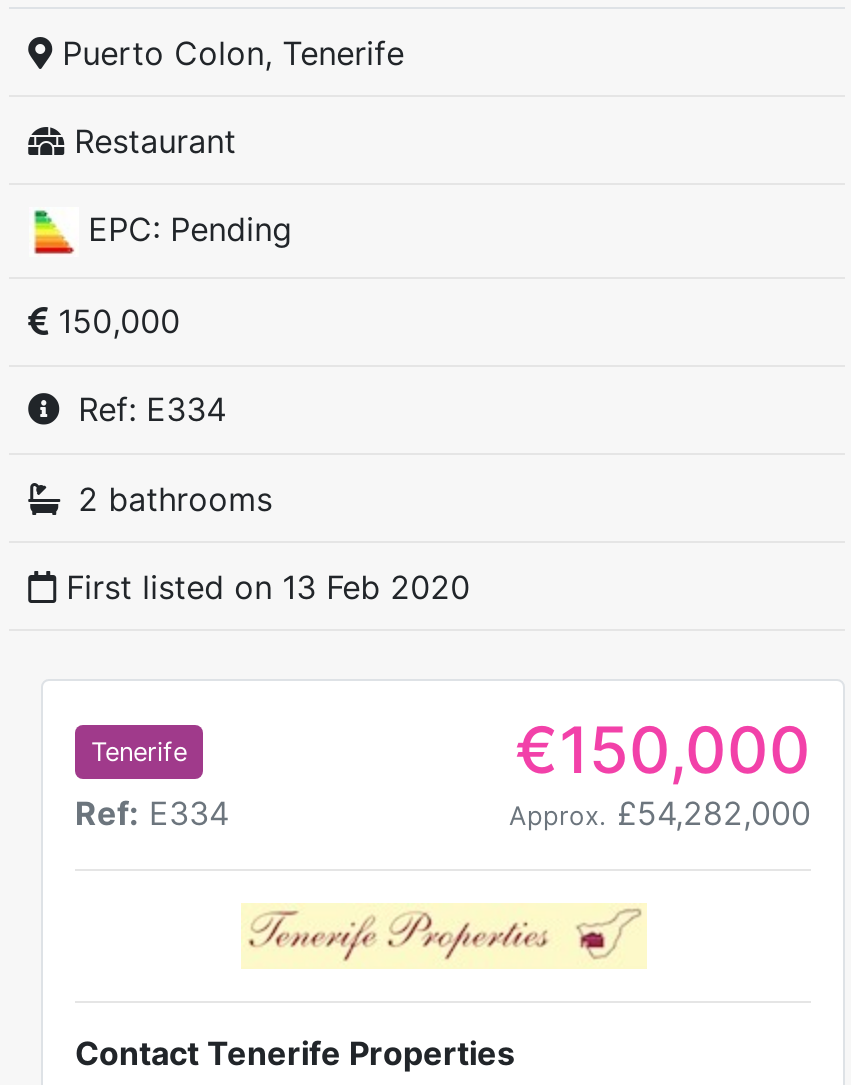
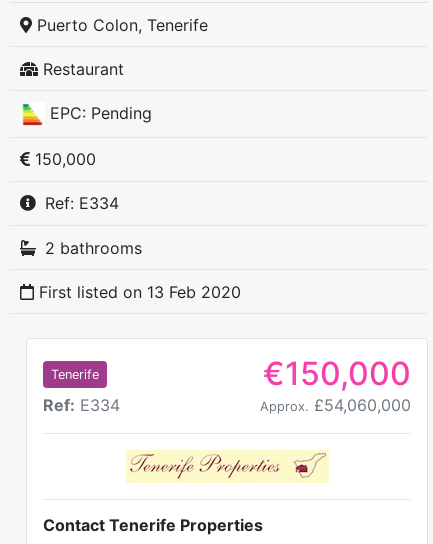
- Approx. £54,282,000
+ Approx. £54,060,000
